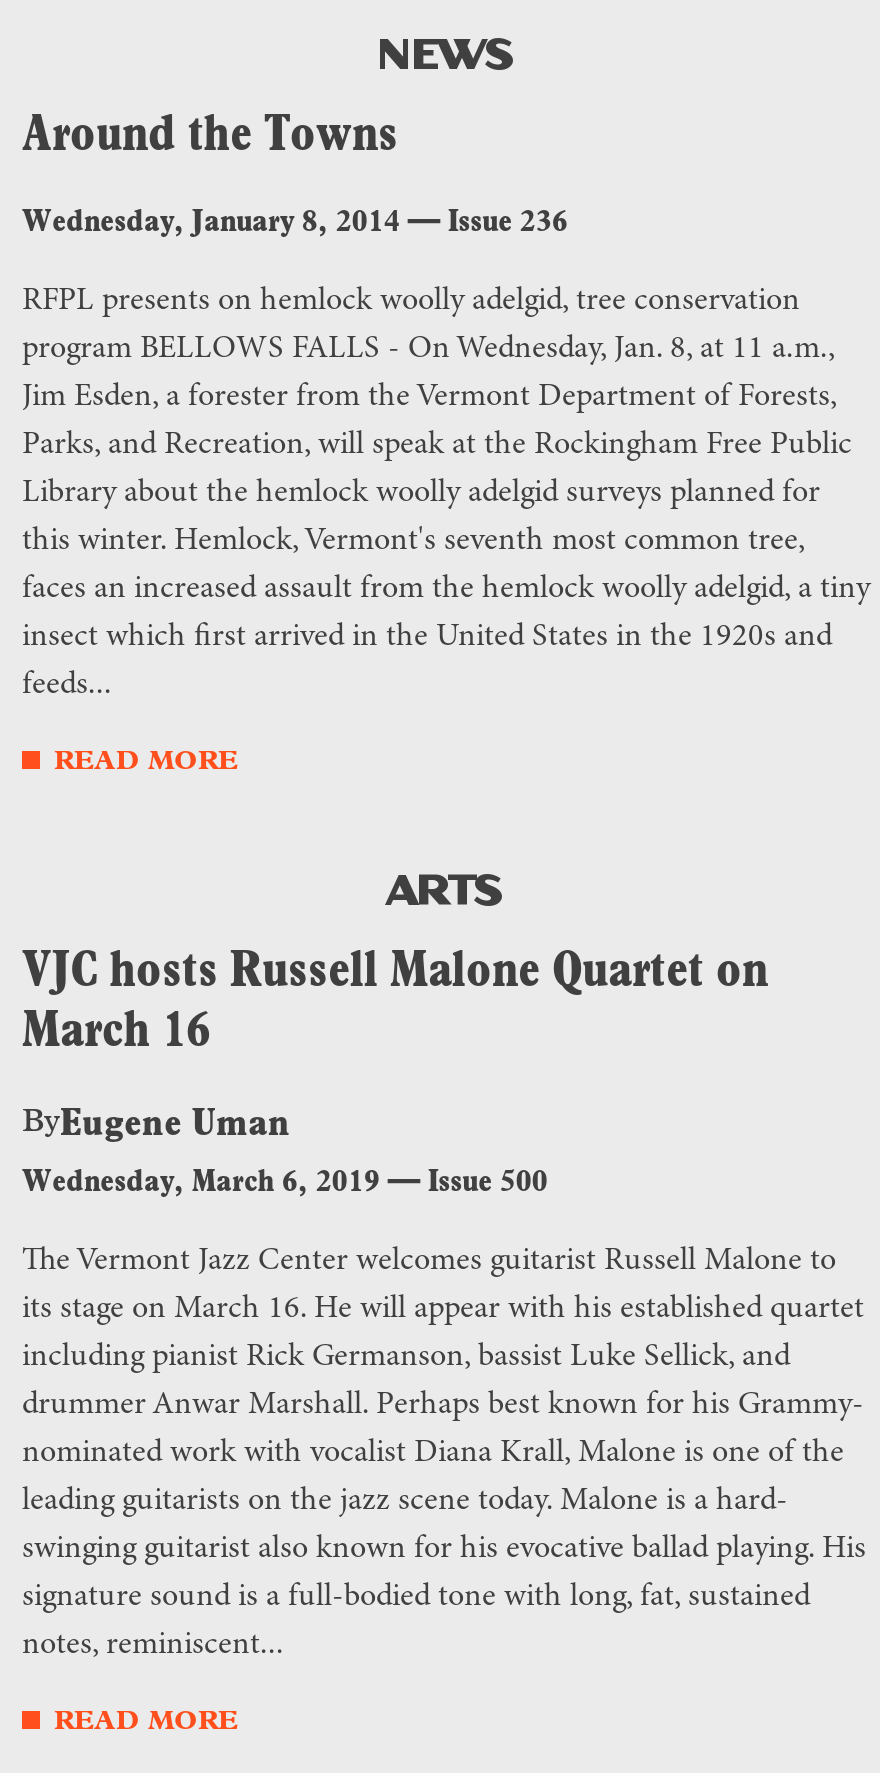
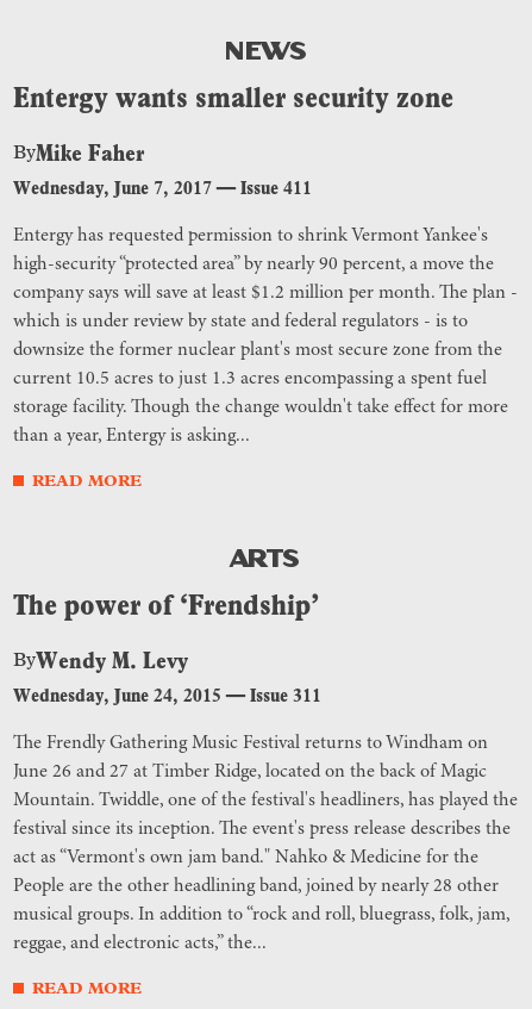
- Around the Towns
- Wednesday, January 8, 2014 — Issue 236
- RFPL presents on hemlock woolly adelgid, tree conservation
- program BELLOWS FALLS - On Wednesday, Jan. 8, at 11 a.m.,
- Jim Esden, a forester from the Vermont Department of Forests,
- Parks, and Recreation, will speak at the Rockingham Free Public
- Library about the hemlock woolly adelgid surveys planned for
- this winter. Hemlock, Vermont's seventh most common tree,
- faces an increased assault from the hemlock woolly adelgid, a tiny
- insect which first arrived in the United States in the 1920s and
- feeds...
+ Entergy wants smaller security zone
+ ByMike Faher
+ Wednesday, June 7, 2017 — Issue 411
+ Entergy has requested permission to shrink Vermont Yankee's
+ high-security “protected area” by nearly 90 percent, a move the
+ company says will save at least $1.2 million per month. The plan -
+ which is under review by state and federal regulators - is to
+ downsize the former nuclear plant's most secure zone from the
+ current 10.5 acres to just 1.3 acres encompassing a spent fuel
+ storage facility. Though the change wouldn't take effect for more
+ than a year, Entergy is asking...

- VJC hosts Russell Malone Quartet on
- March 16
- ByEugene Uman
- Wednesday, March 6, 2019 — Issue 500
- The Vermont Jazz Center welcomes guitarist Russell Malone to
- its stage on March 16. He will appear with his established quartet
- including pianist Rick Germanson, bassist Luke Sellick, and
- drummer Anwar Marshall. Perhaps best known for his Grammy-
- nominated work with vocalist Diana Krall, Malone is one of the
- leading guitarists on the jazz scene today. Malone is a hard-
- swinging guitarist also known for his evocative ballad playing. His
- signature sound is a full-bodied tone with long, fat, sustained
- notes, reminiscent...
+ The power of ‘Frendship’
+ ByWendy M. Levy
+ Wednesday, June 24, 2015 — Issue 311
+ The Frendly Gathering Music Festival returns to Windham on
+ June 26 and 27 at Timber Ridge, located on the back of Magic
+ Mountain. Twiddle, one of the festival's headliners, has played the
+ festival since its inception. The event's press release describes the
+ act as “Vermont's own jam band." Nahko & Medicine for the
+ People are the other headlining band, joined by nearly 28 other
+ musical groups. In addition to “rock and roll, bluegrass, folk, jam,
+ reggae, and electronic acts,” the...
